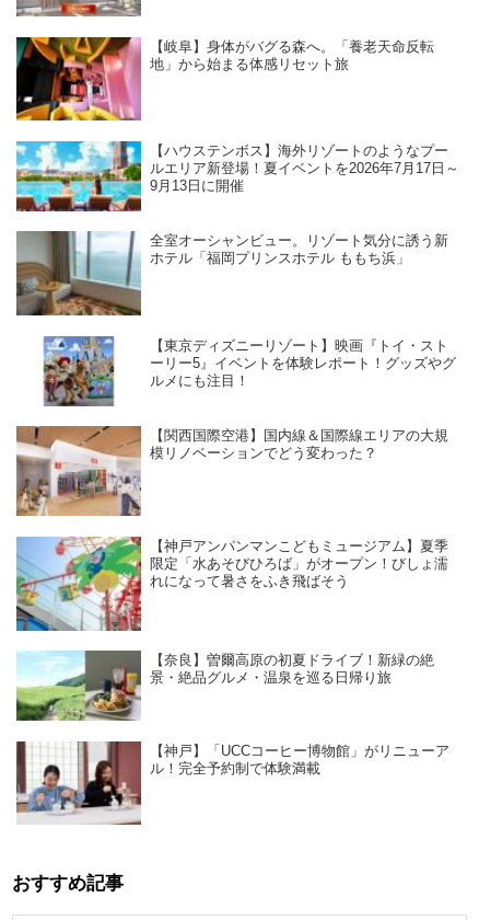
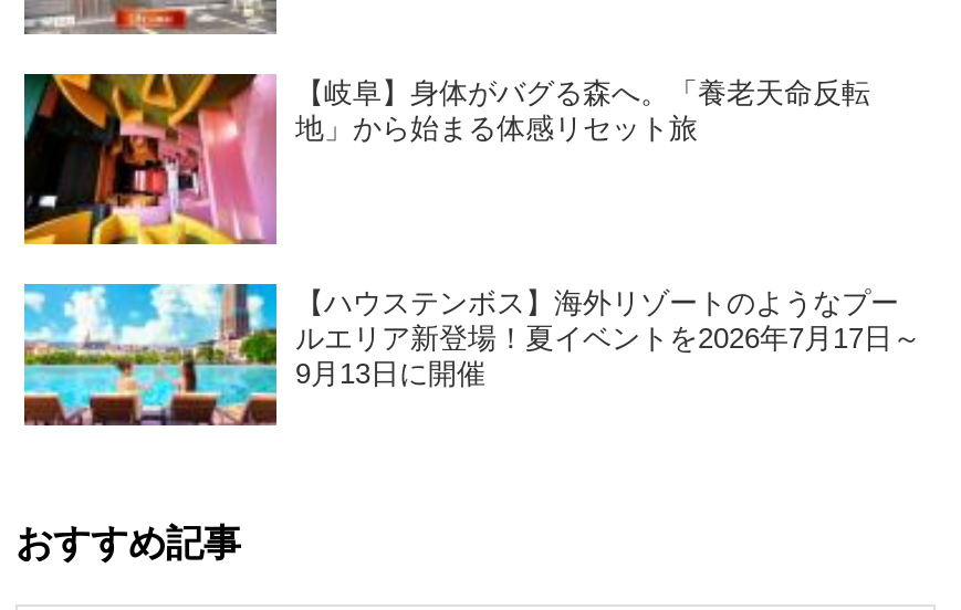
- [image]
- 全室オーシャンビュー。リゾート気分に誘う新
- ホテル「福岡プリンスホテル ももち浜」

- [image]
- 【東京ディズニーリゾート】映画『トイ・スト
- ーリー5』イベントを体験レポート！グッズやグ
- ルメにも注目！
- 【関西国際空港】国内線＆国際線エリアの大規
- 模リノベーションでどう変わった？

- [image]
- 【神戸アンパンマンこどもミュージアム】夏季
- 限定「水あそびひろば」がオープン！びしょ濡
- れになって暑さをふき飛ばそう

- [image]
- 【奈良】曽爾高原の初夏ドライブ！新緑の絶
- 景・絶品グルメ・温泉を巡る日帰り旅

- [image]
- 【神戸】「UCCコーヒー博物館」がリニューア
- ル！完全予約制で体験満載

- [image]
